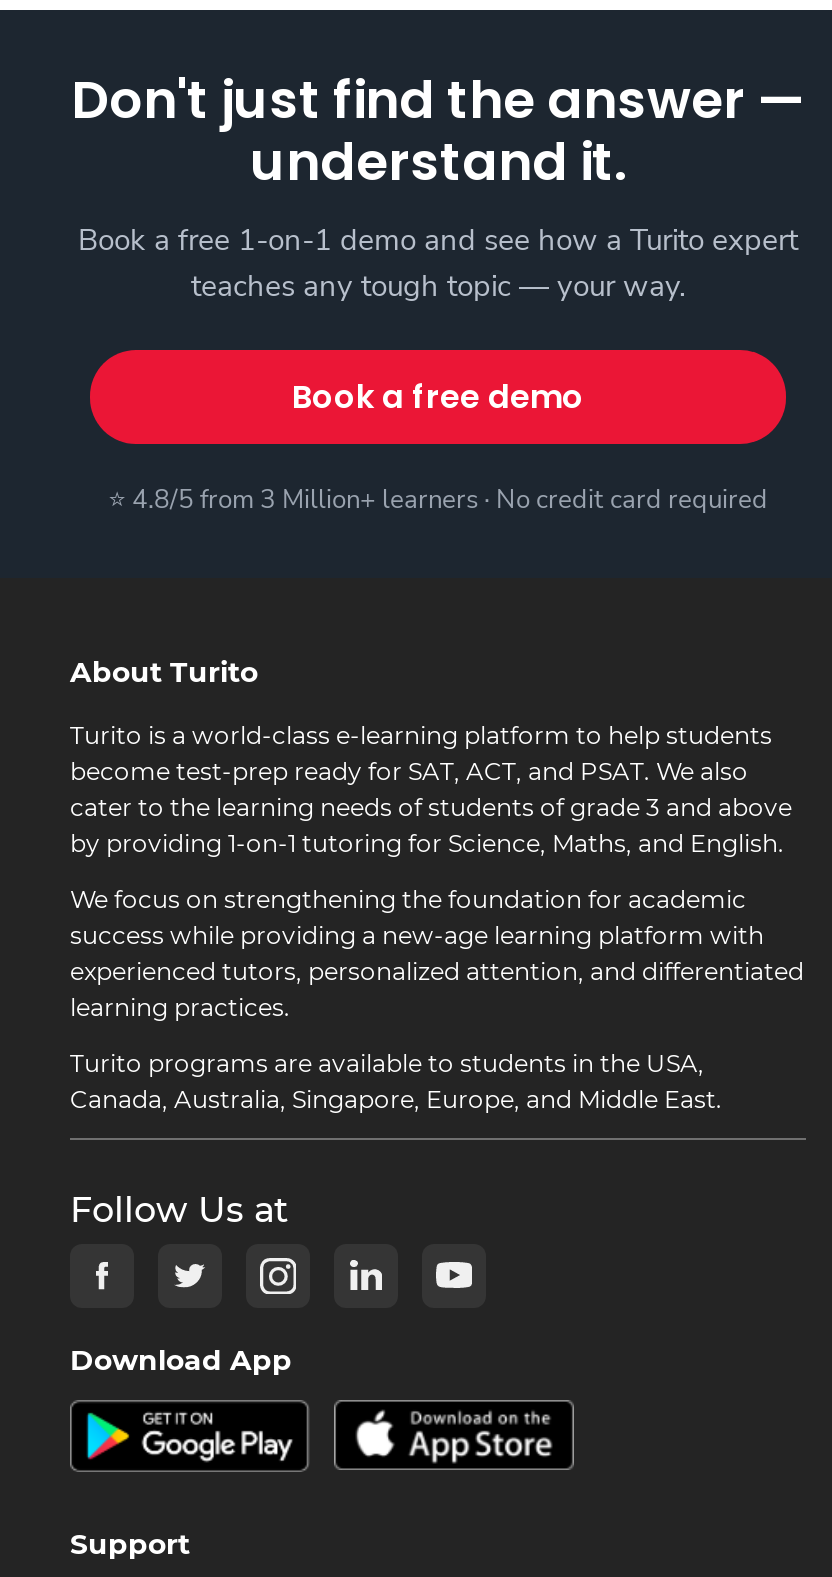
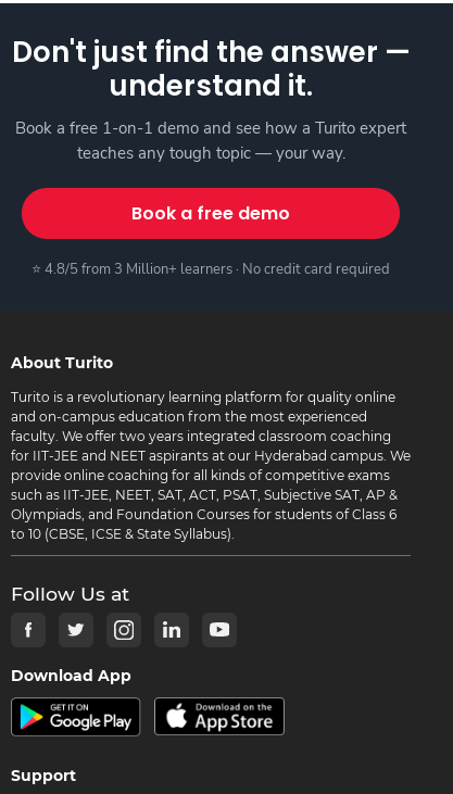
- Turito is a world-class e-learning platform to help students
- become test-prep ready for SAT, ACT, and PSAT. We also
- cater to the learning needs of students of grade 3 and above
- by providing 1-on-1 tutoring for Science, Maths, and English.
- We focus on strengthening the foundation for academic
- success while providing a new-age learning platform with
- experienced tutors, personalized attention, and differentiated
- learning practices.
- Turito programs are available to students in the USA,
- Canada, Australia, Singapore, Europe, and Middle East.
+ Turito is a revolutionary learning platform for quality online
+ and on-campus education from the most experienced
+ faculty. We offer two years integrated classroom coaching
+ for IIT-JEE and NEET aspirants at our Hyderabad campus. We
+ provide online coaching for all kinds of competitive exams
+ such as IIT-JEE, NEET, SAT, ACT, PSAT, Subjective SAT, AP &
+ Olympiads, and Foundation Courses for students of Class 6
+ to 10 (CBSE, ICSE & State Syllabus).
